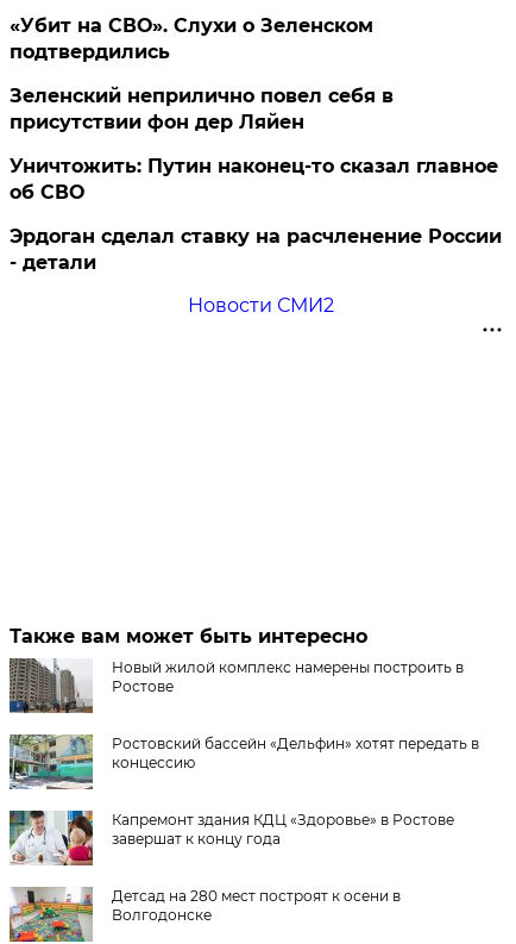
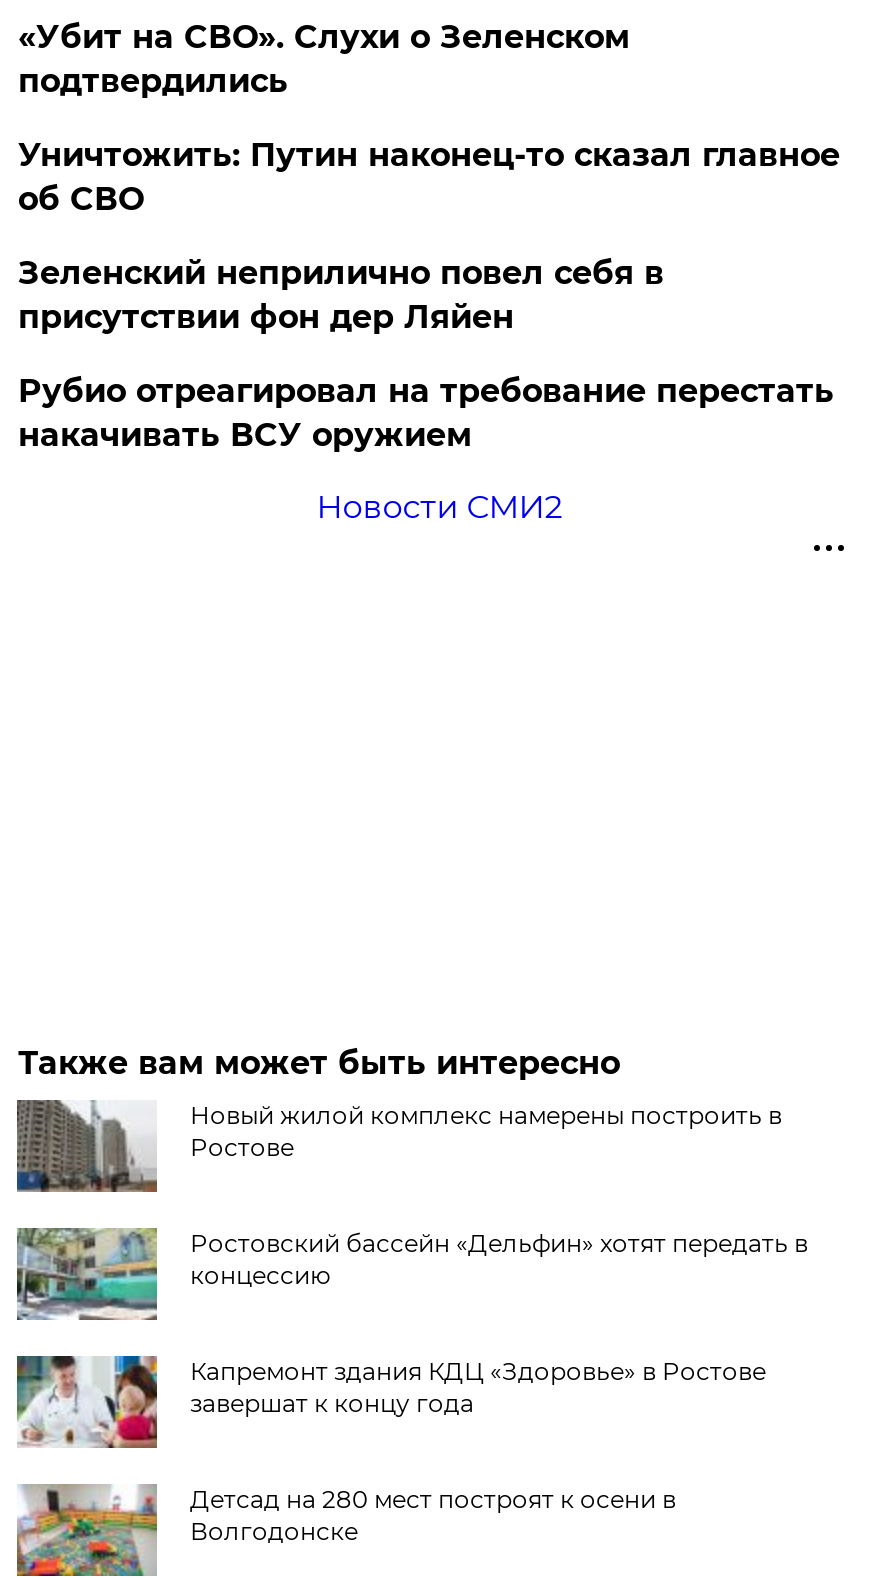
moved down: Зеленский неприлично повел cебя в | присутствии фон дер Ляйен

moved up: Уничтожить: Путин наконец-то сказал главное | об СВО

- Эрдоган сделал ставку на расчленение России
- - детали
+ Рубио отреагировал на требование перестать
+ накачивать ВСУ оружием
